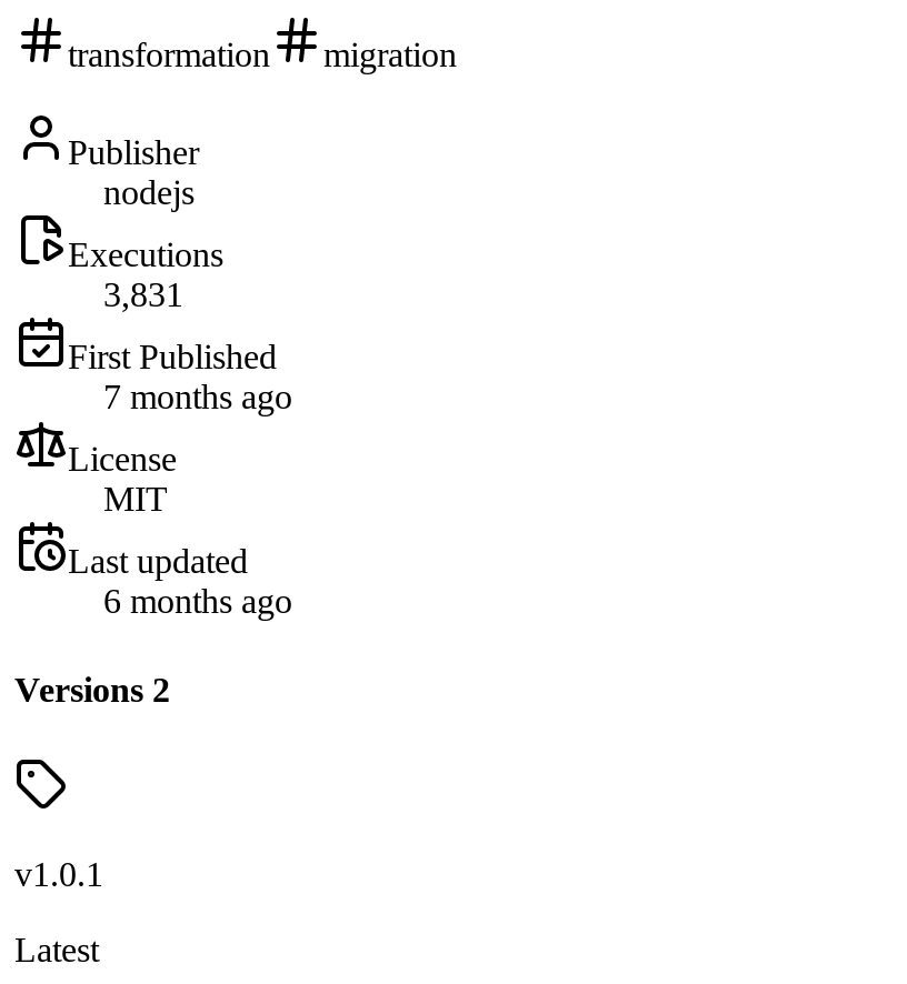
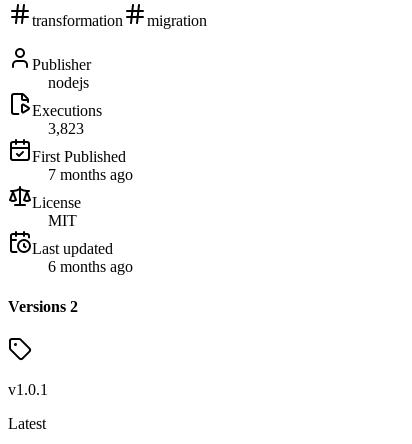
- 3,831
+ 3,823
